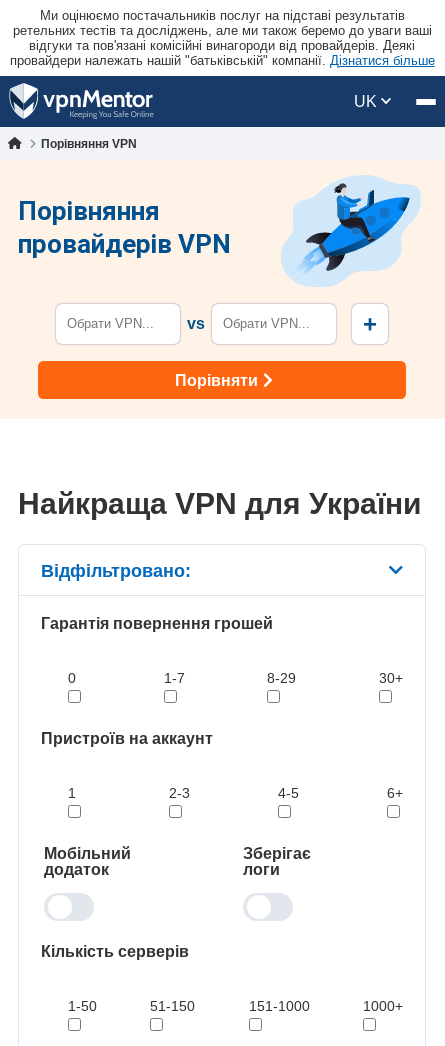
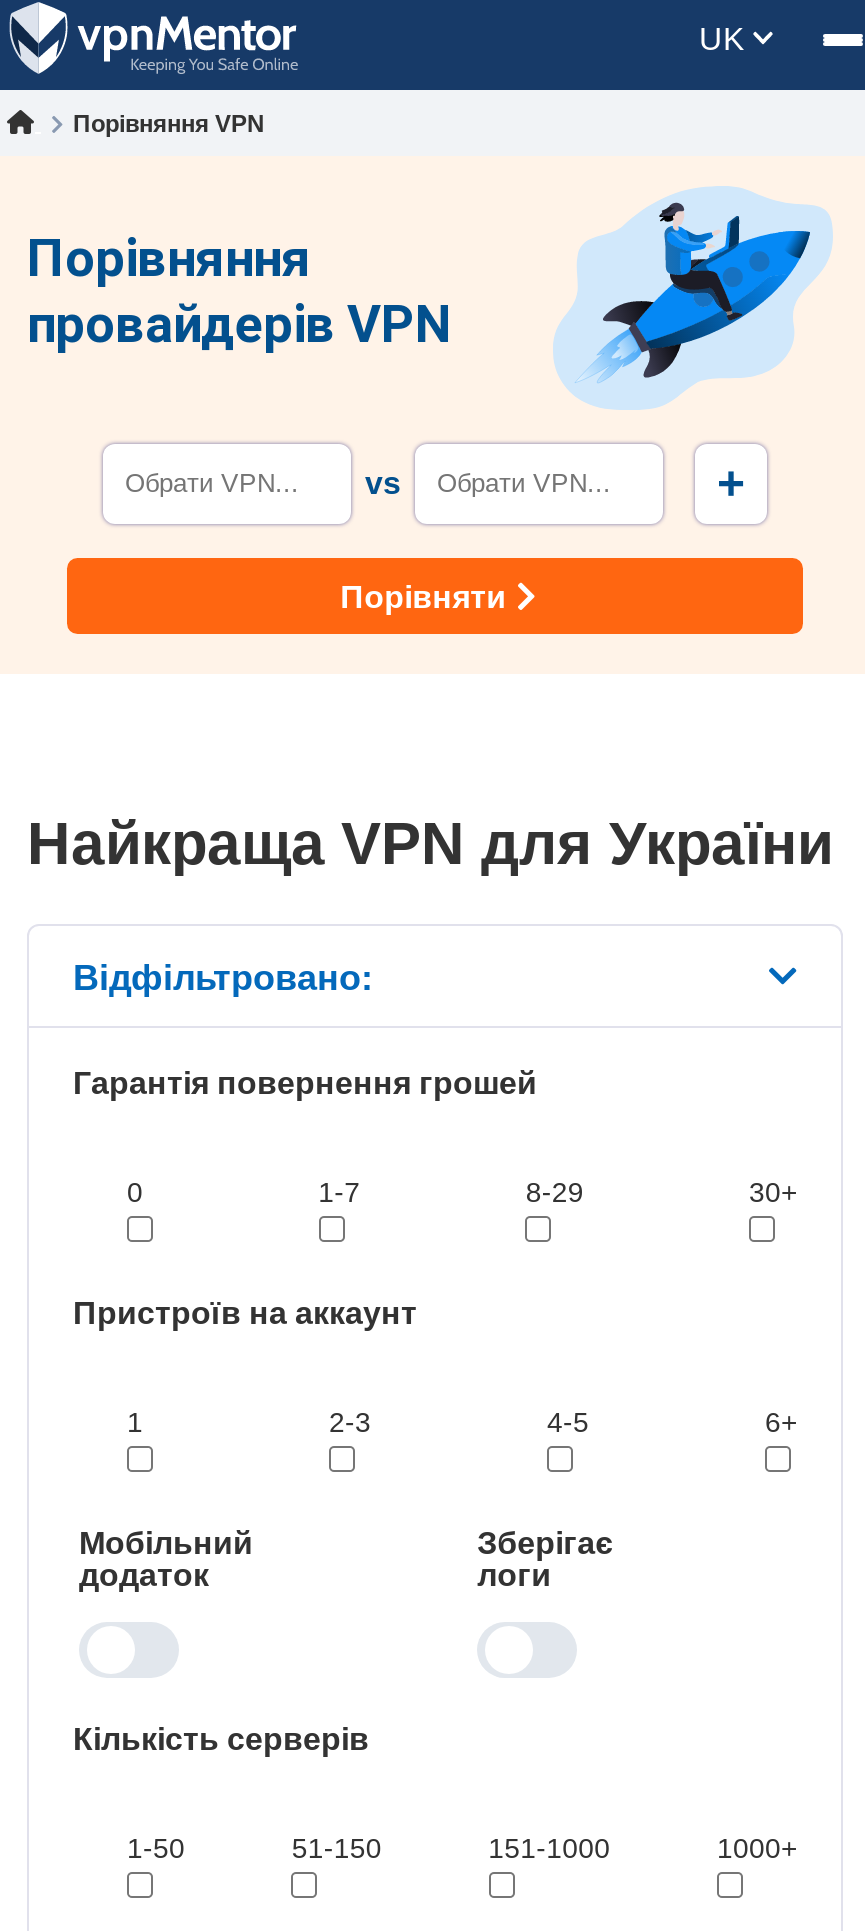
- Ми оцінюємо постачальників послуг на підставі результатів
- ретельних тестів та досліджень, але ми також беремо до уваги ваші
- відгуки та пов'язані комісійні винагороди від провайдерів. Деякі
- провайдери належать нашій "батьківській" компанії. Дізнатися більше
